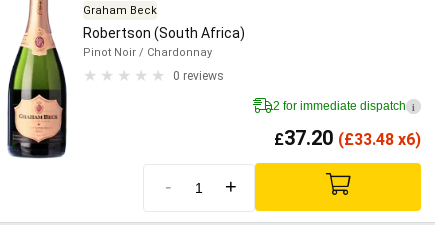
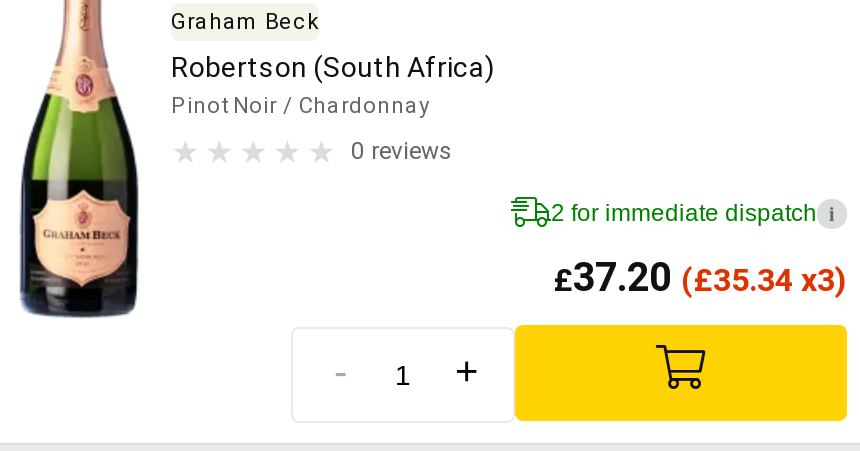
- £37.20 (£33.48 x6)
+ £37.20 (£35.34 x3)
